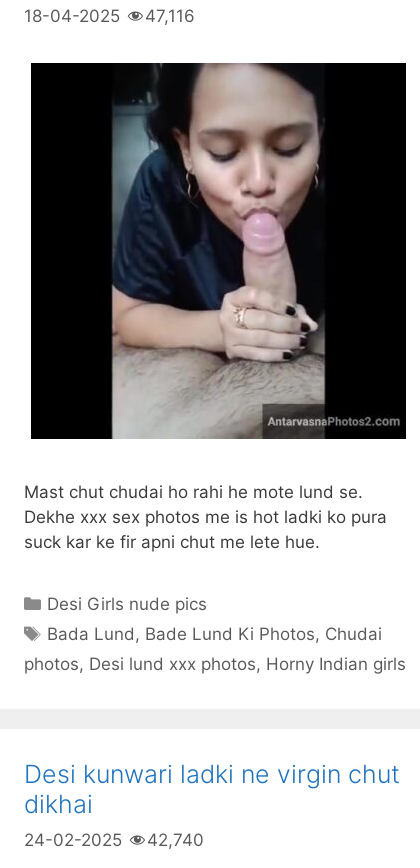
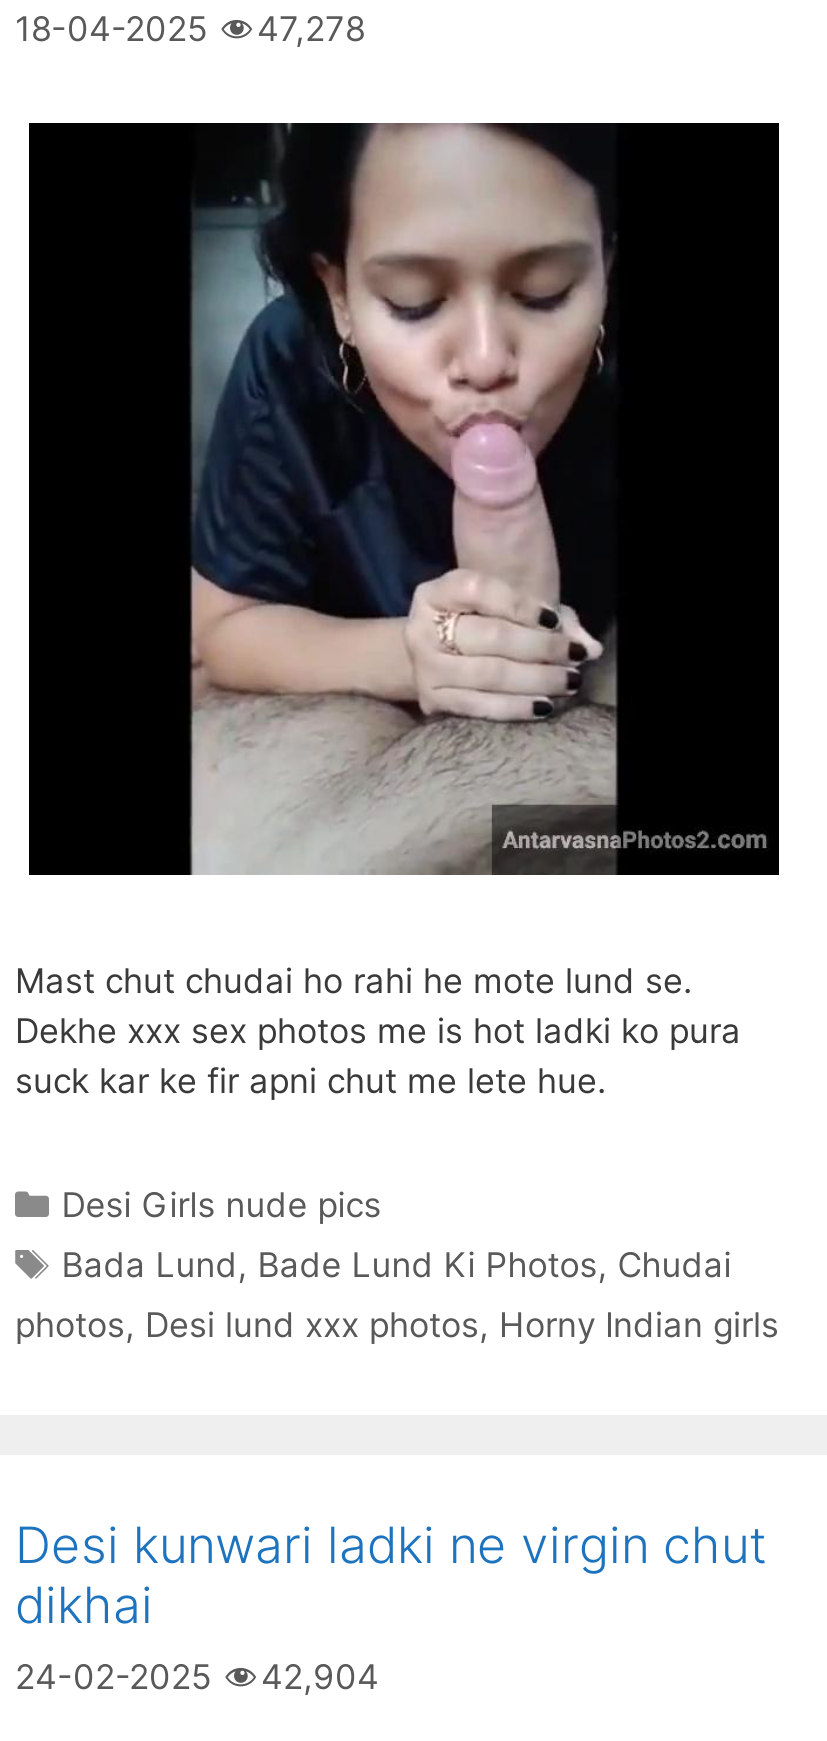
- 18-04-2025 47,116
+ 18-04-2025 47,278

- 24-02-2025 42,740
+ 24-02-2025 42,904
